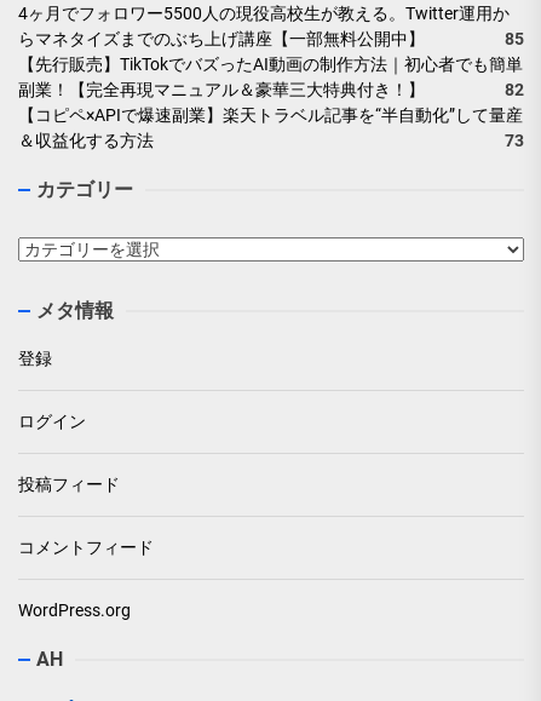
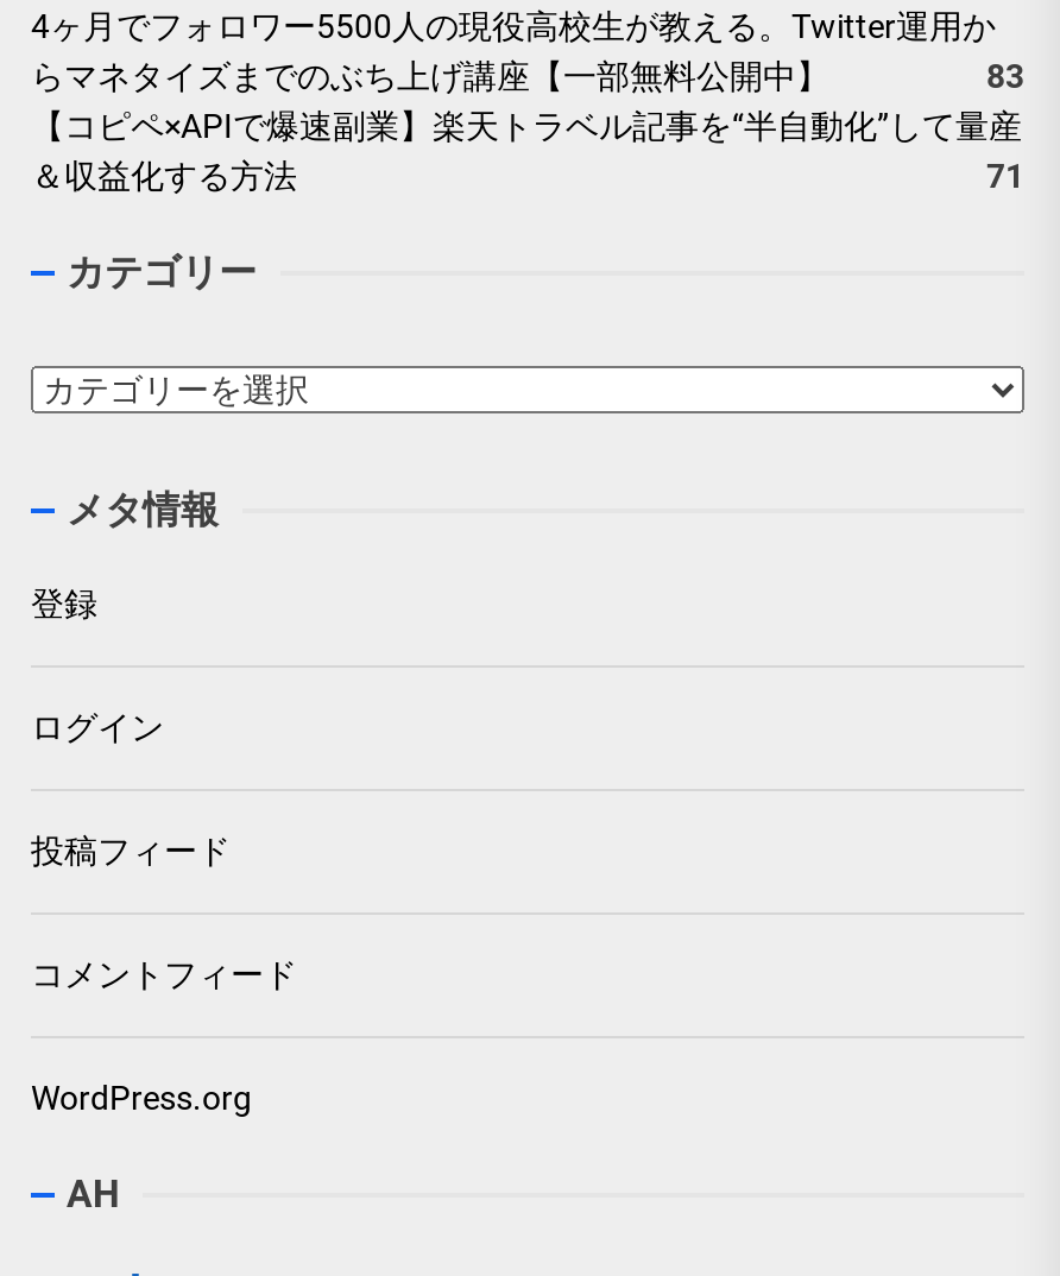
- 85
- 【先行販売】TikTokでバズったAI動画の制作方法｜初心者でも簡単
- 副業！【完全再現マニュアル＆豪華三大特典付き！】
- 82
+ 83

- 73
+ 71
